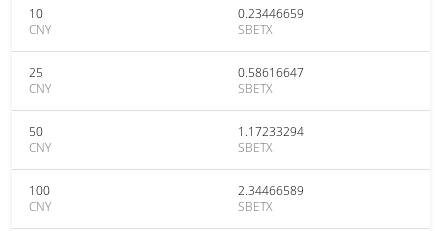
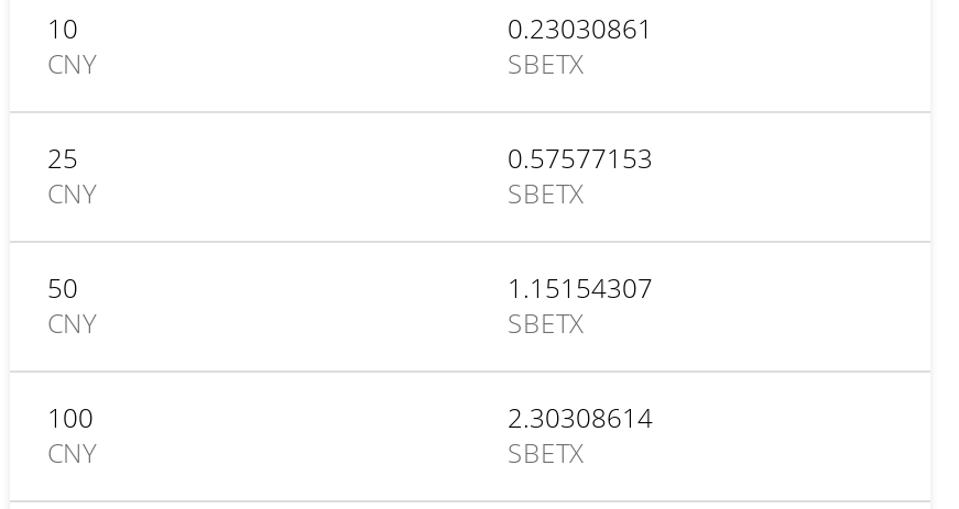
- 0.23446659
+ 0.23030861

- 0.58616647
+ 0.57577153

- 1.17233294
+ 1.15154307

- 2.34466589
+ 2.30308614
